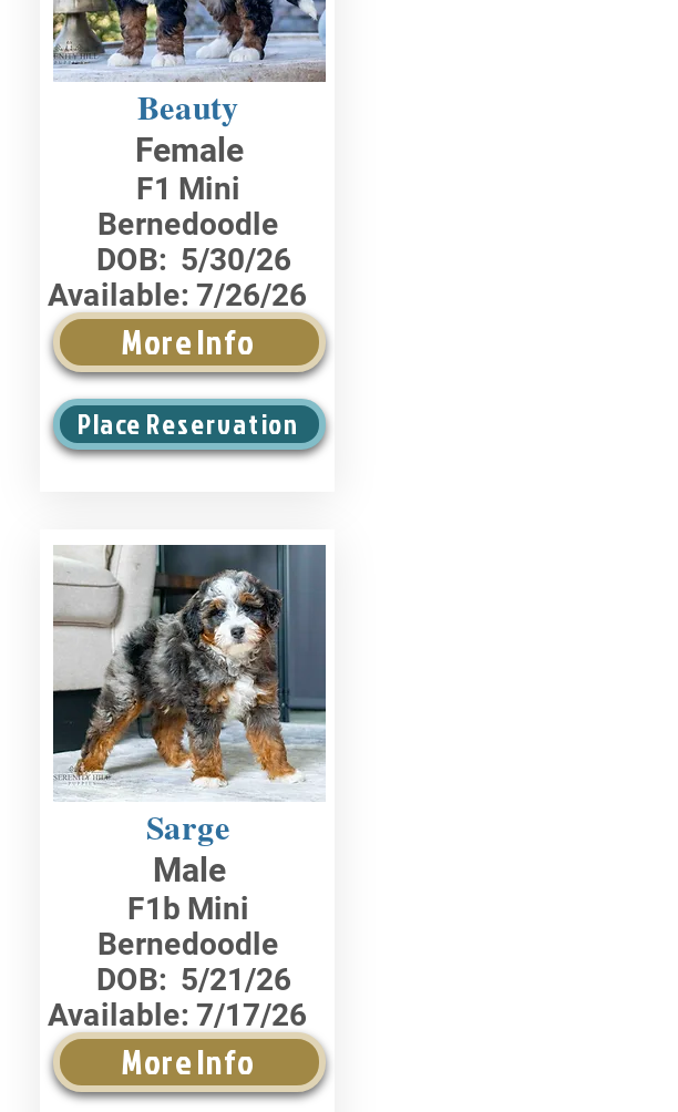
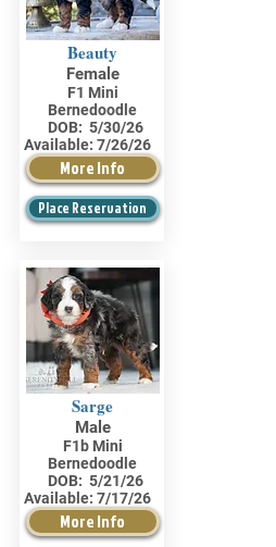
- [image]
+ [image]
